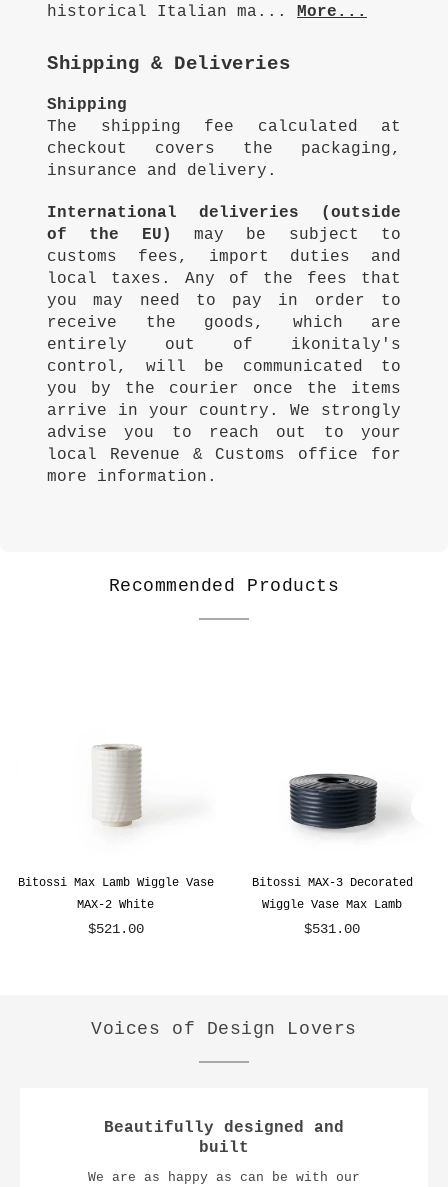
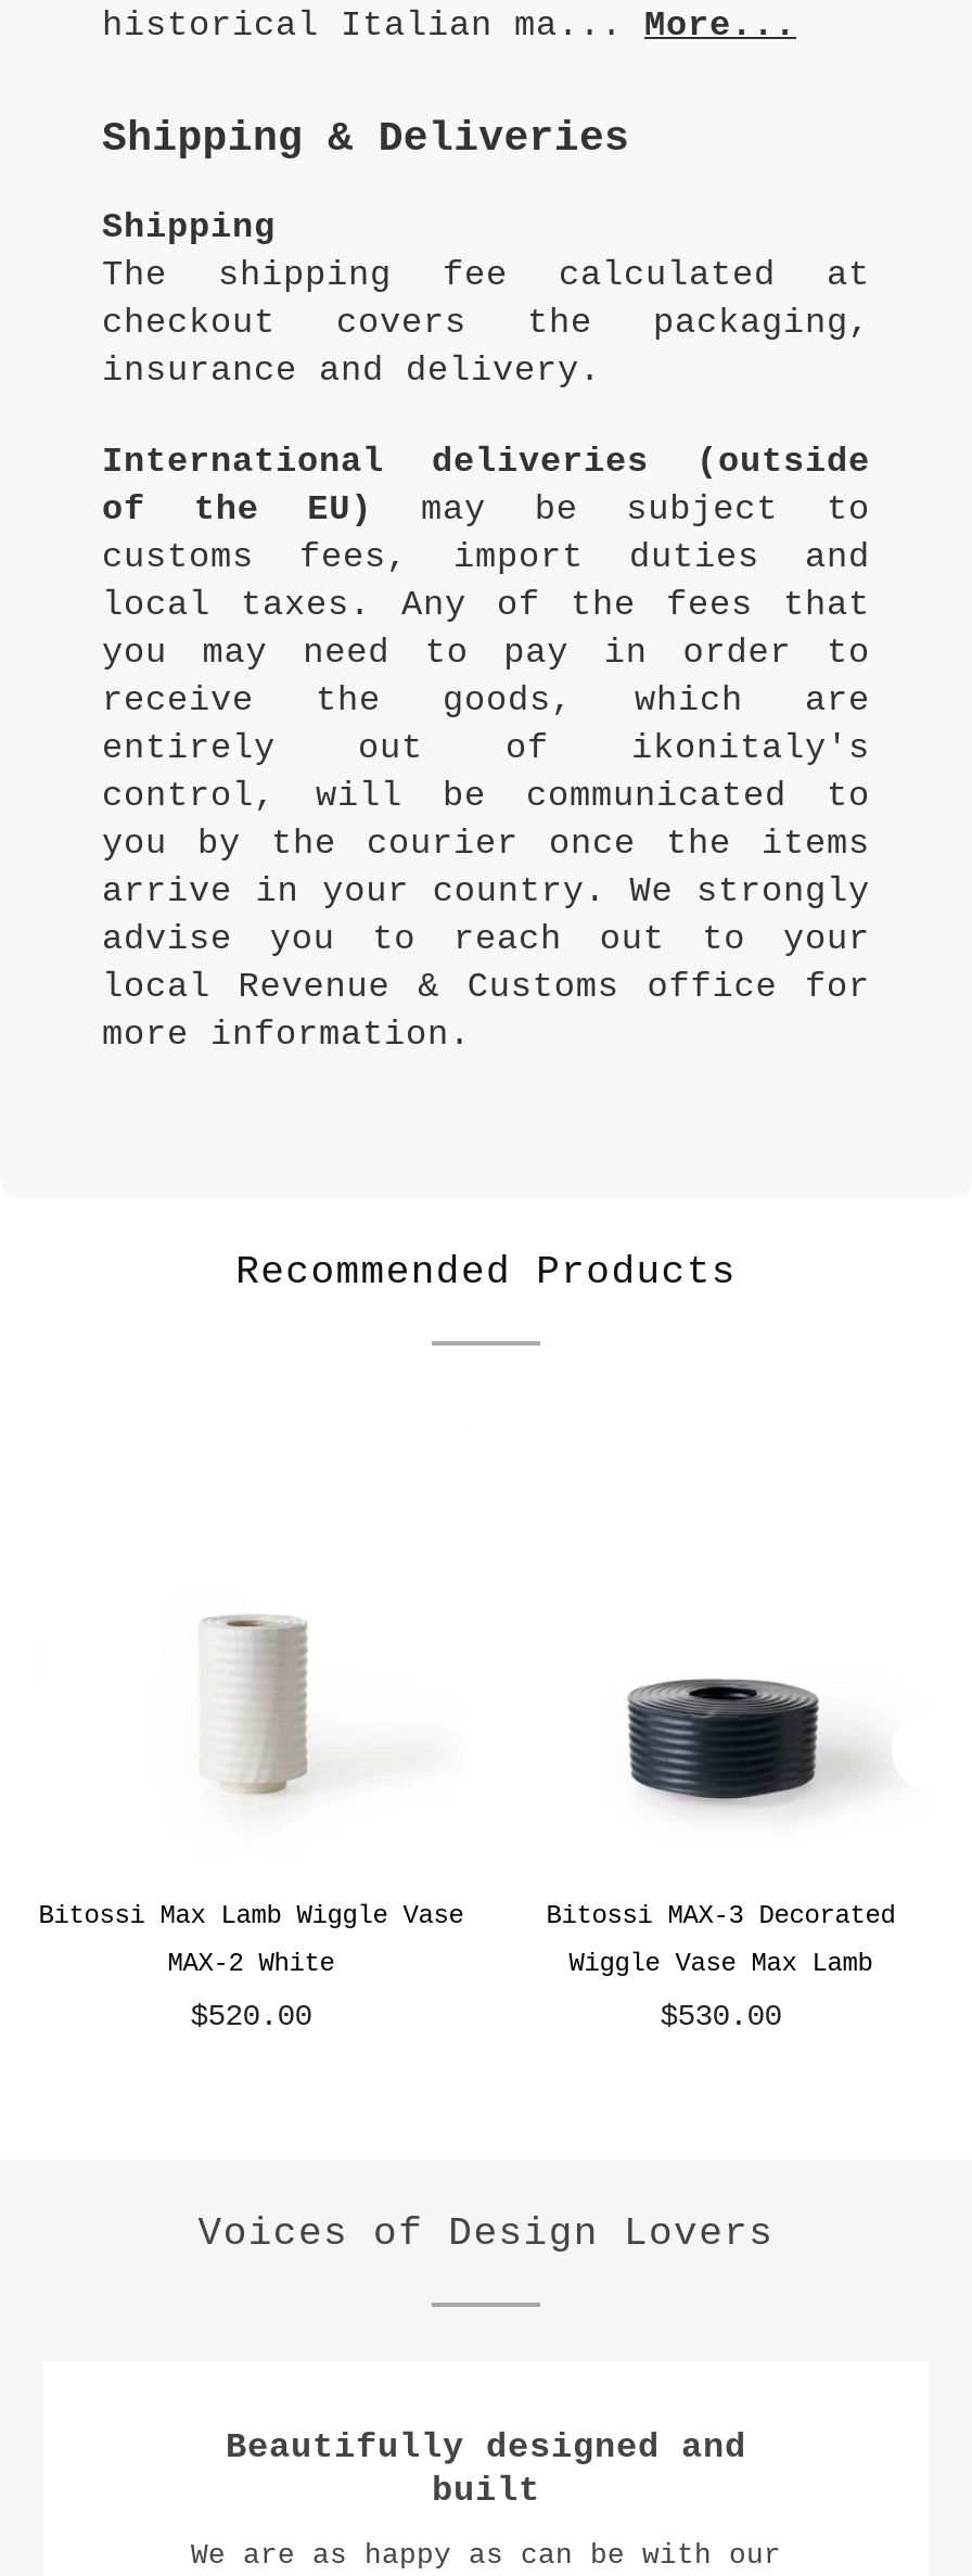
- $521.00
+ $520.00

- $531.00
+ $530.00
